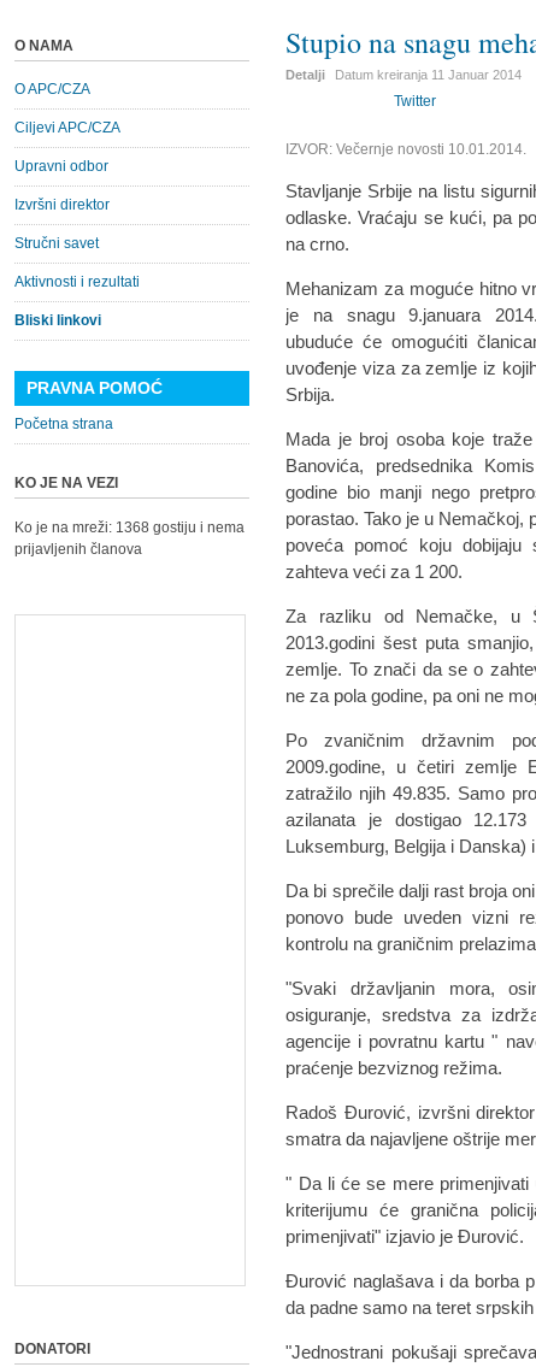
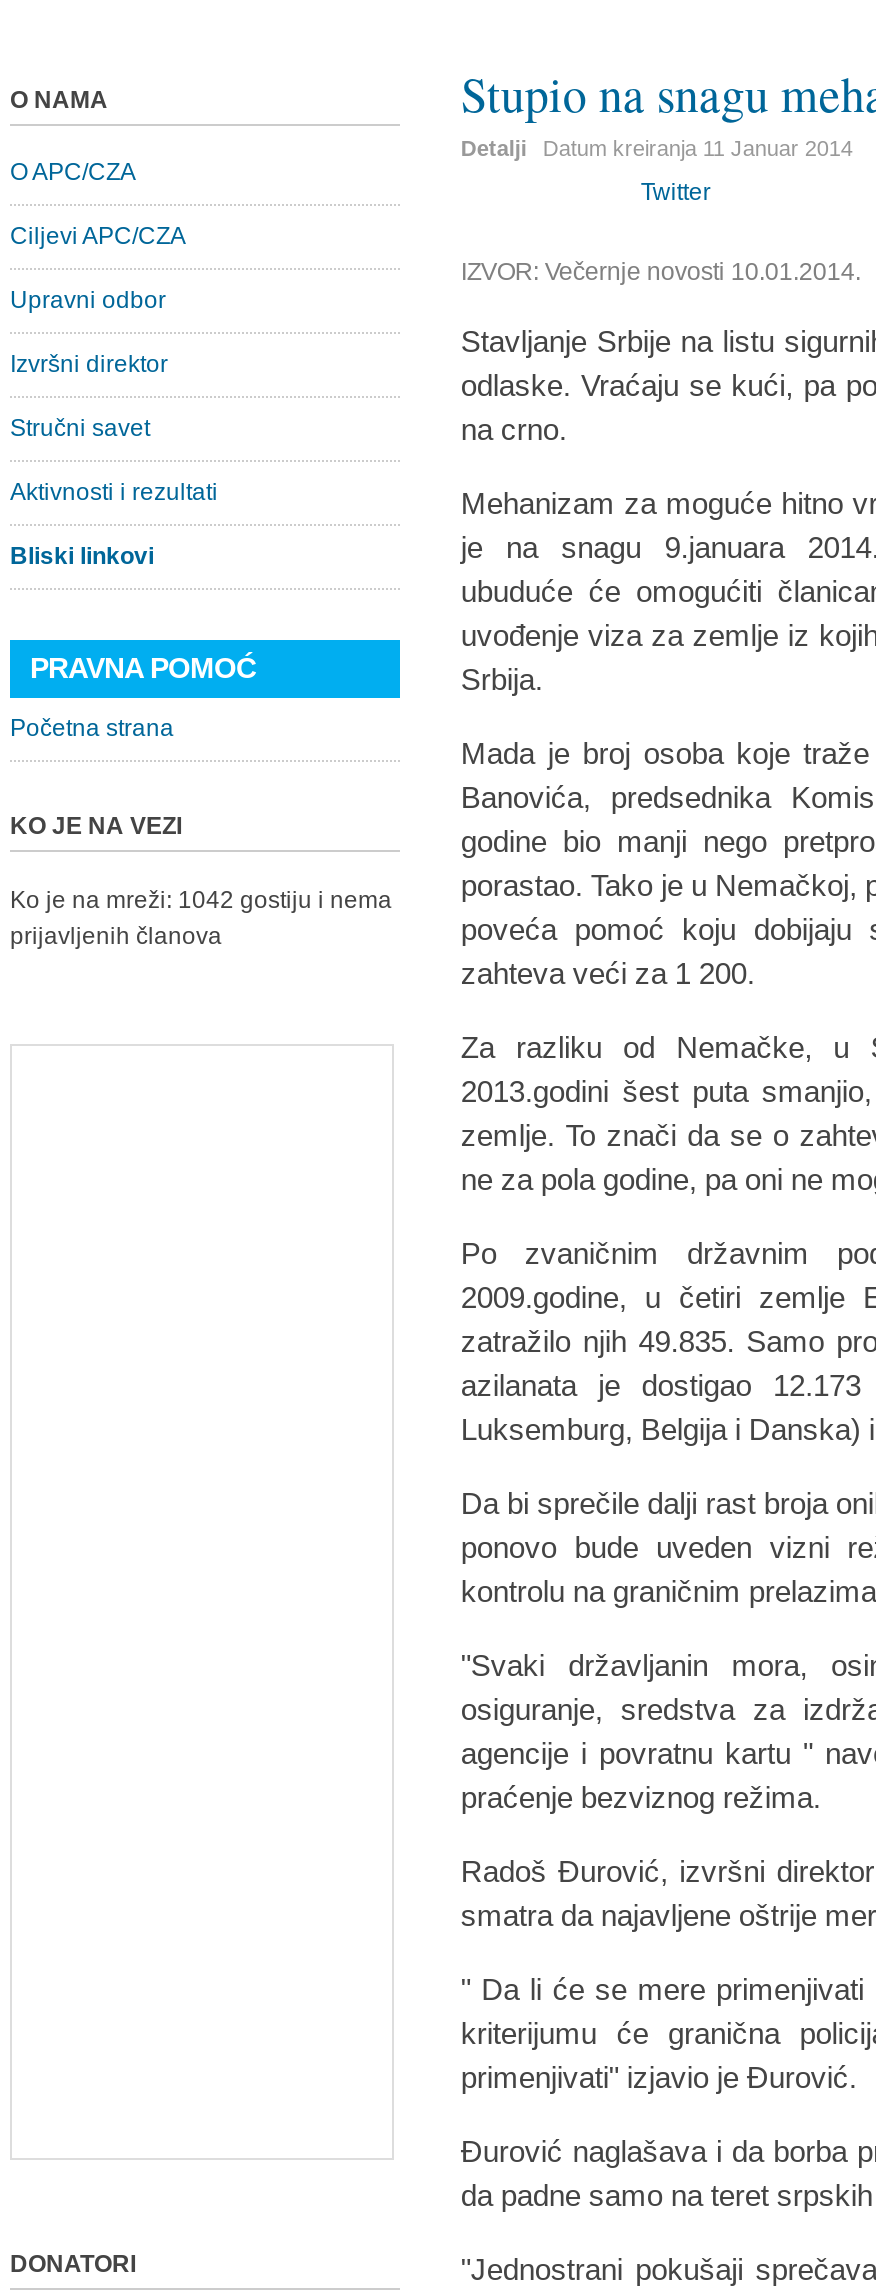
- Ko je na mreži: 1368 gostiju i nema
+ Ko je na mreži: 1042 gostiju i nema
